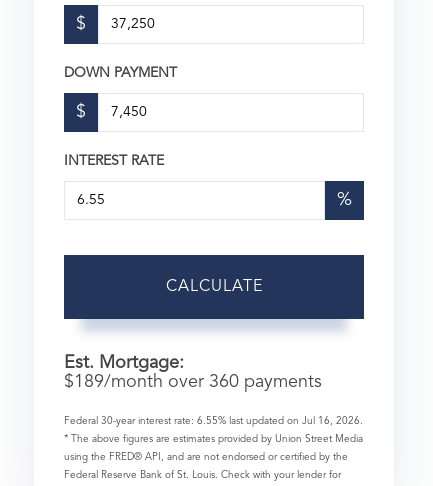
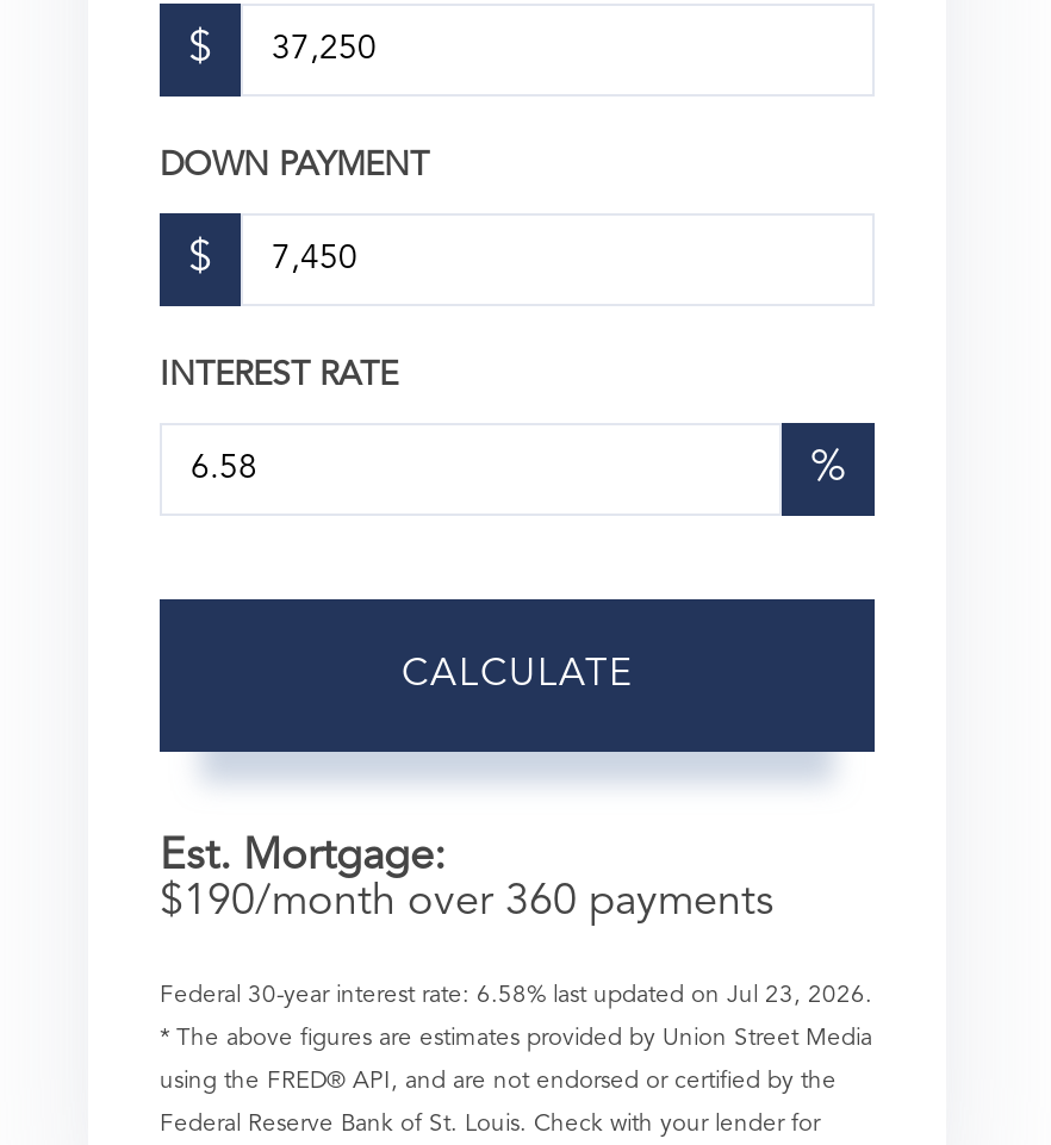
- $189/month over 360 payments
+ $190/month over 360 payments

- Federal 30-year interest rate: 6.55% last updated on Jul 16, 2026.
+ Federal 30-year interest rate: 6.58% last updated on Jul 23, 2026.
